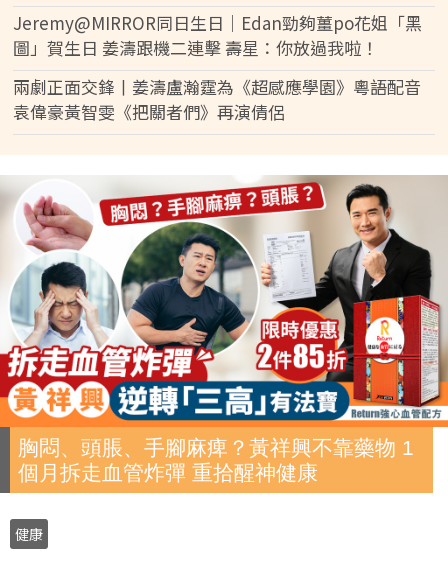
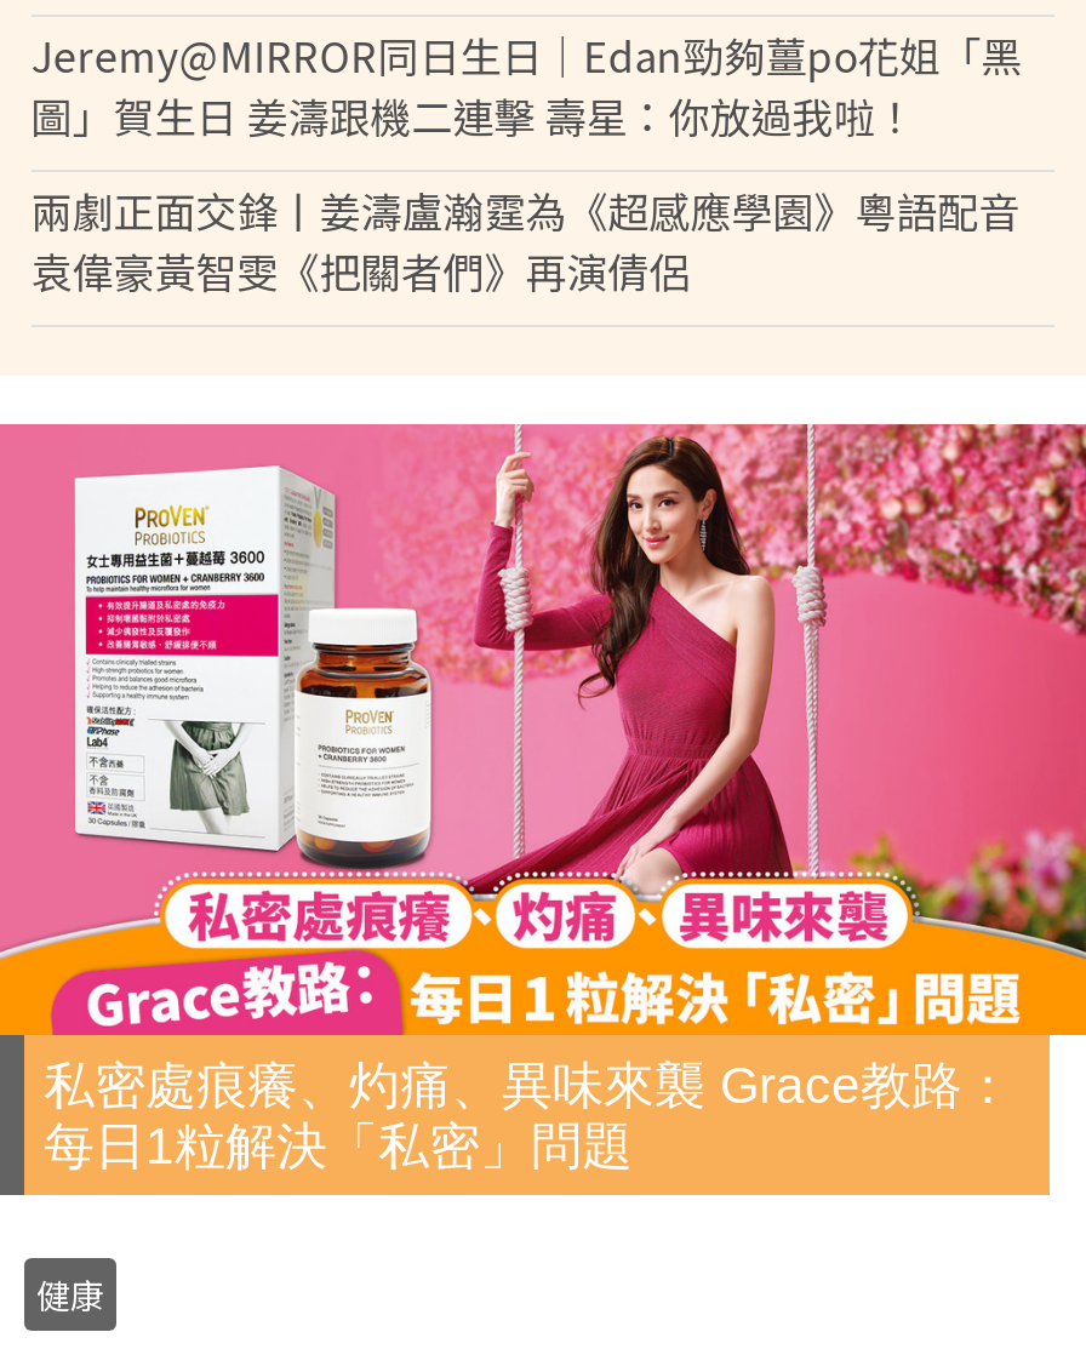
- [image]
- 胸悶、頭脹、手腳麻痺？黃祥興不靠藥物 1
- 個月拆走血管炸彈 重拾醒神健康
+ [image]
+ 私密處痕癢、灼痛、異味來襲 Grace教路：
+ 每日1粒解決「私密」問題
